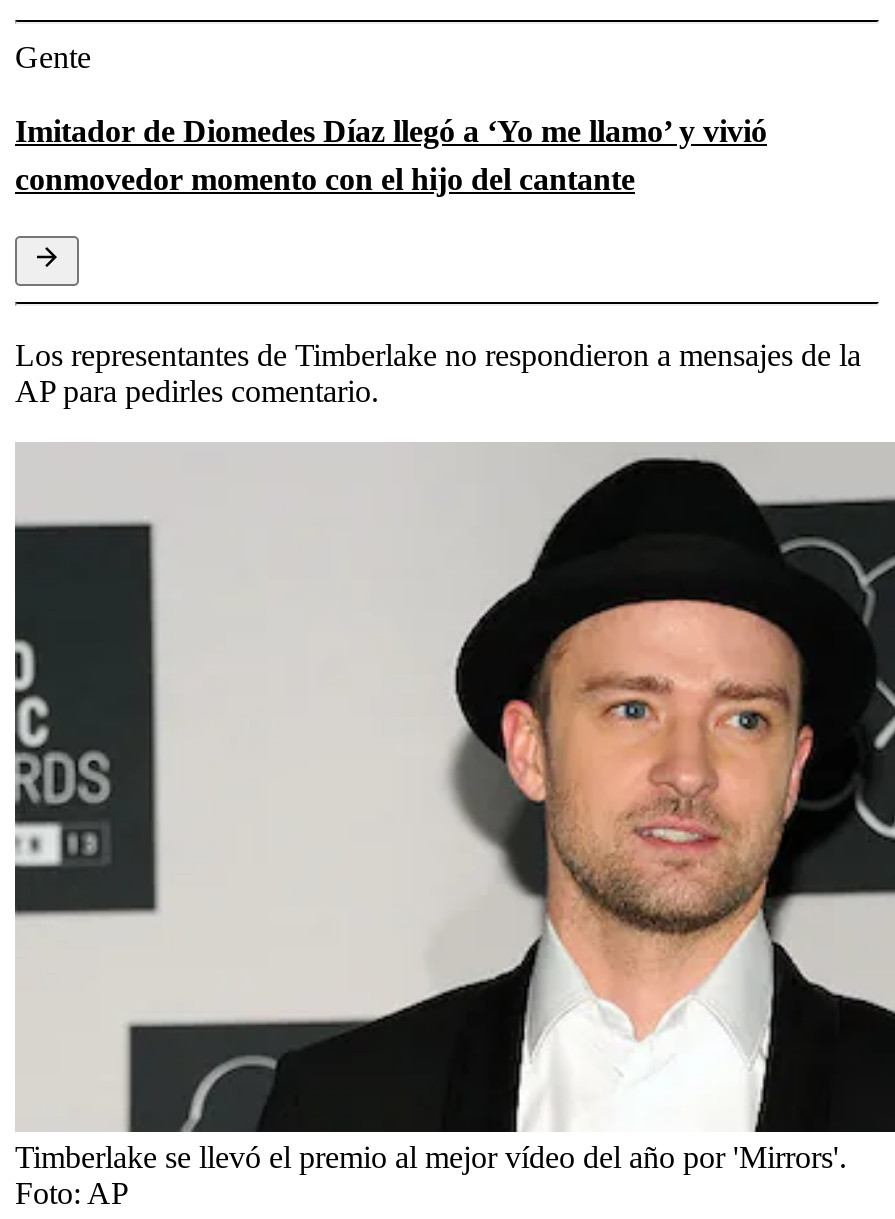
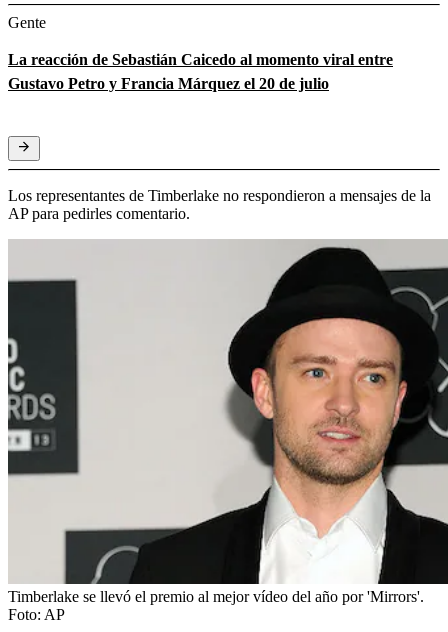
- Imitador de Diomedes Díaz llegó a ‘Yo me llamo’ y vivió
- conmovedor momento con el hijo del cantante
+ La reacción de Sebastián Caicedo al momento viral entre
+ Gustavo Petro y Francia Márquez el 20 de julio
